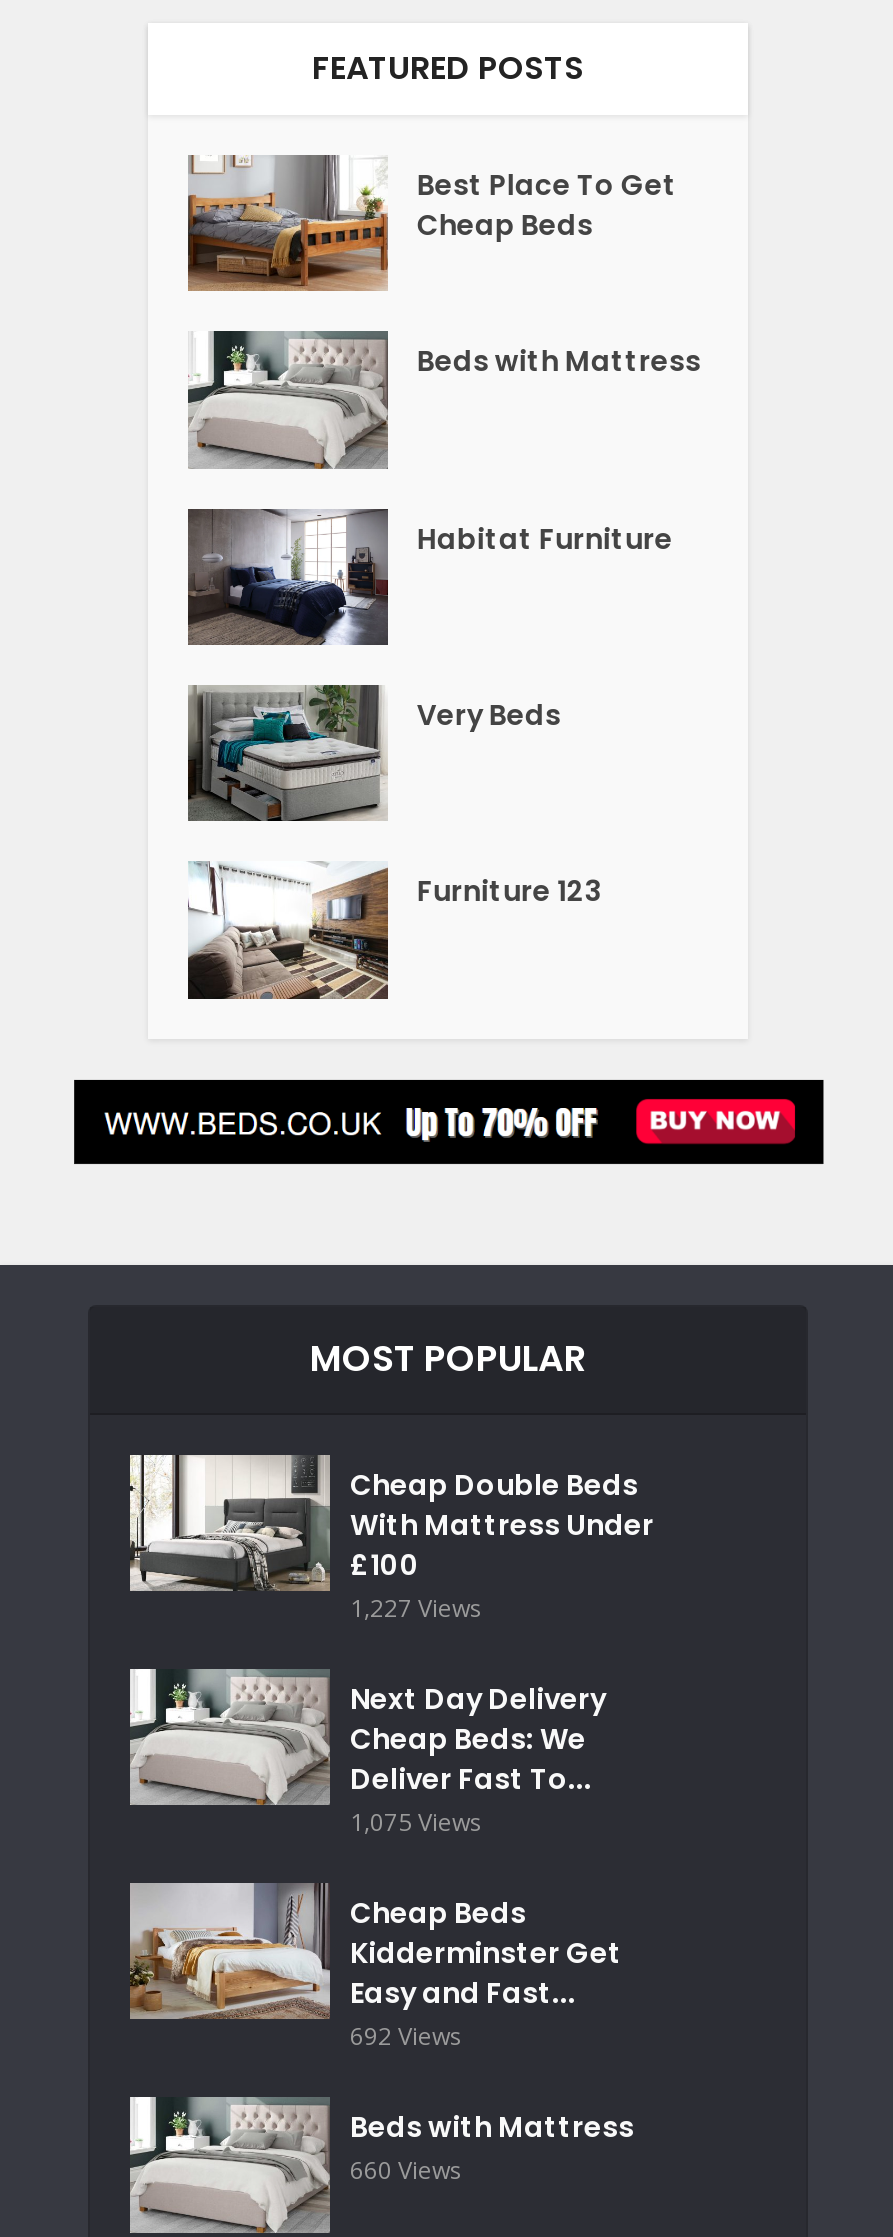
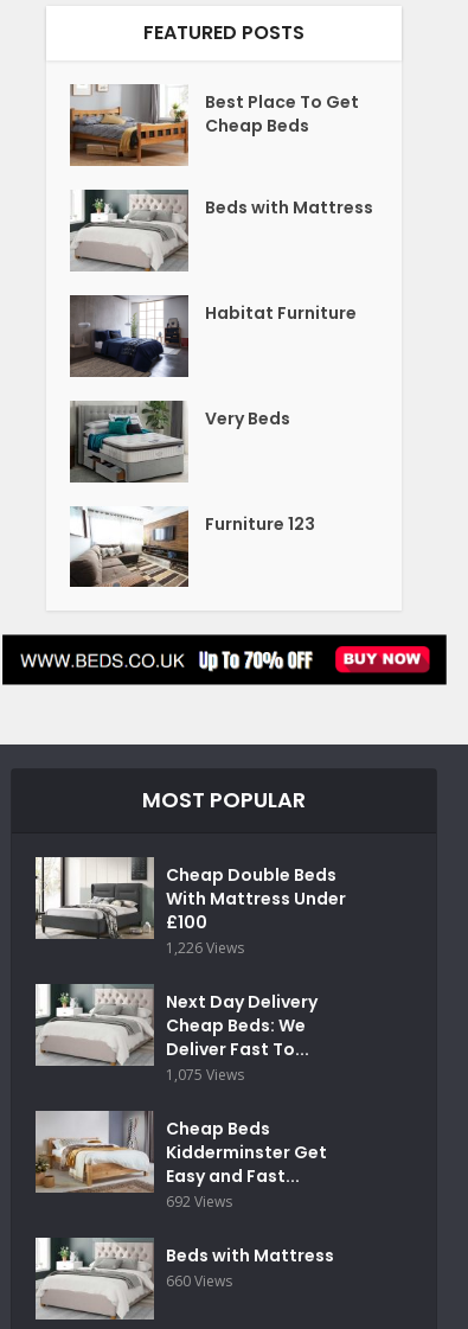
- 1,227 Views
+ 1,226 Views
